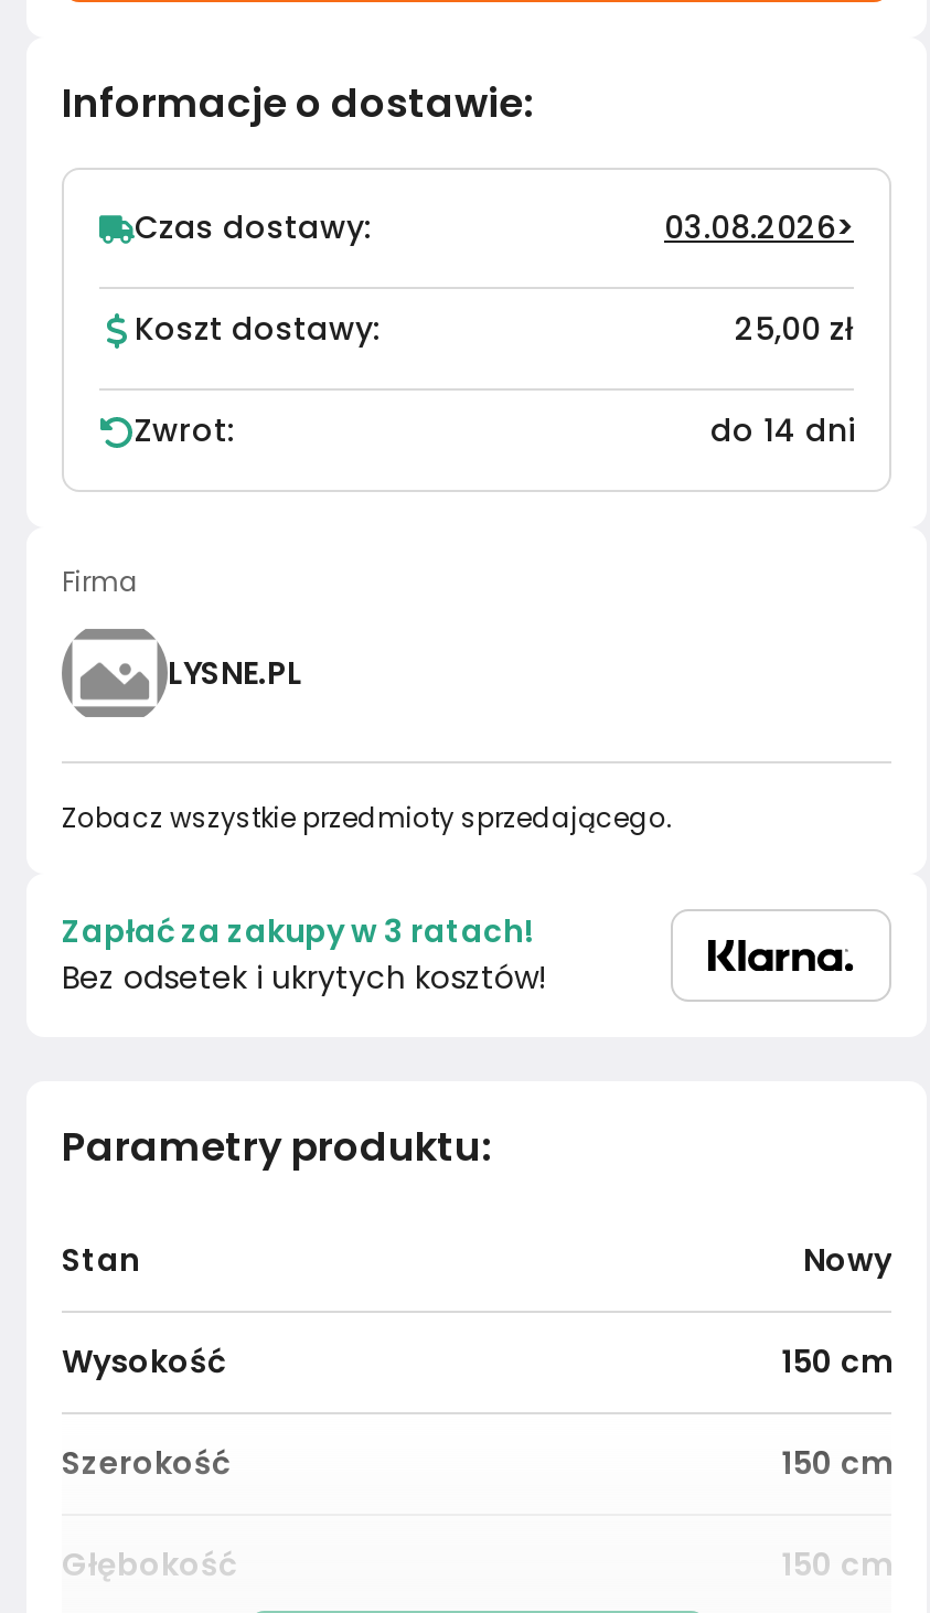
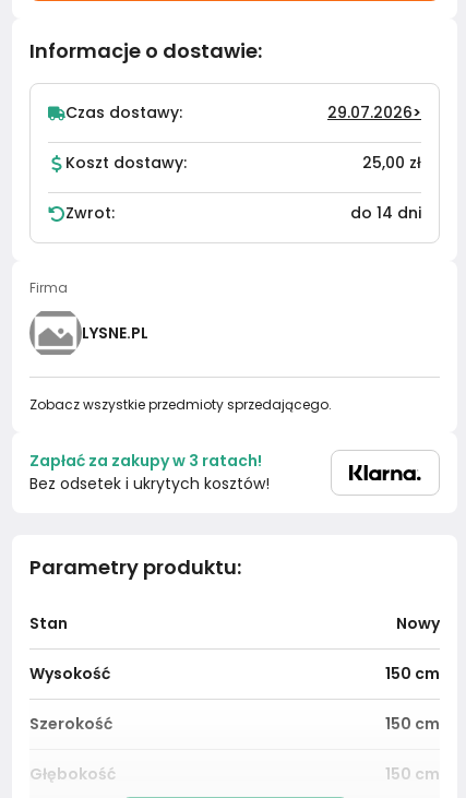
- 03.08.2026>
+ 29.07.2026>
